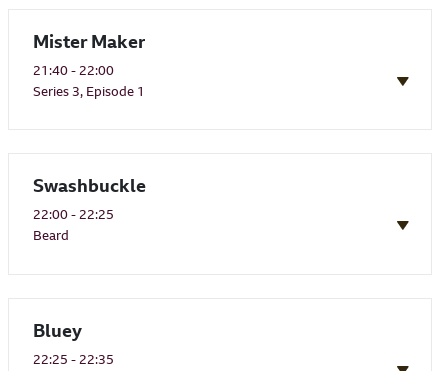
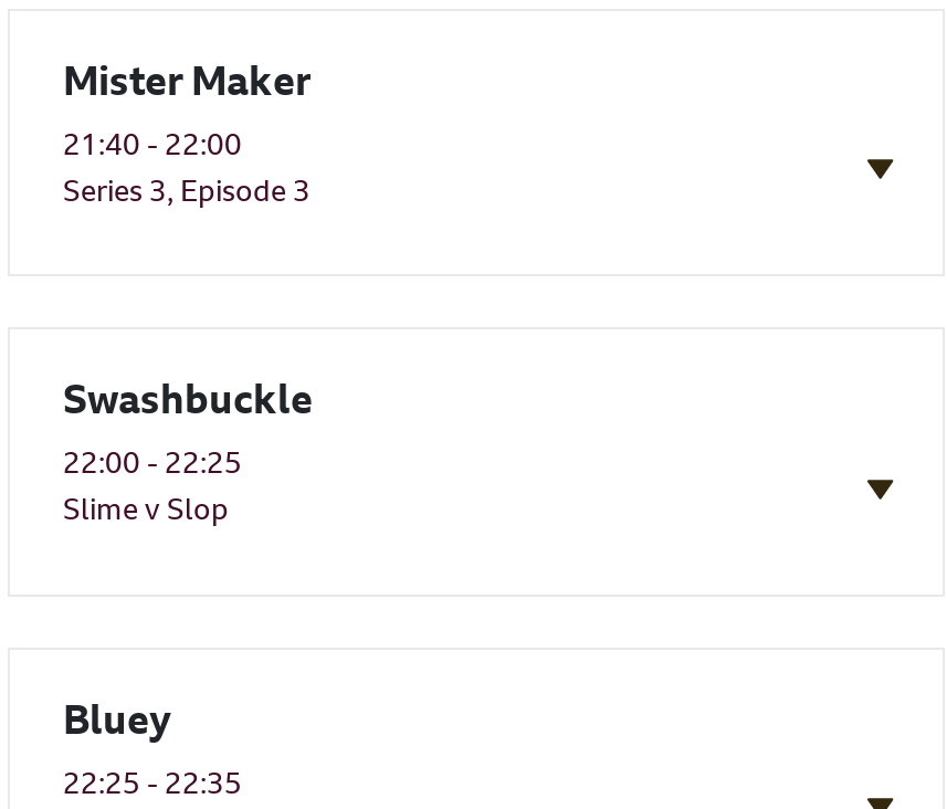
- Series 3, Episode 1
+ Series 3, Episode 3

- Beard
+ Slime v Slop
